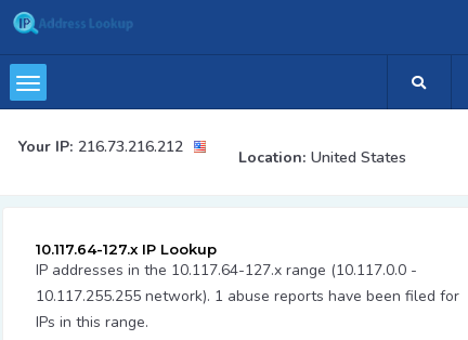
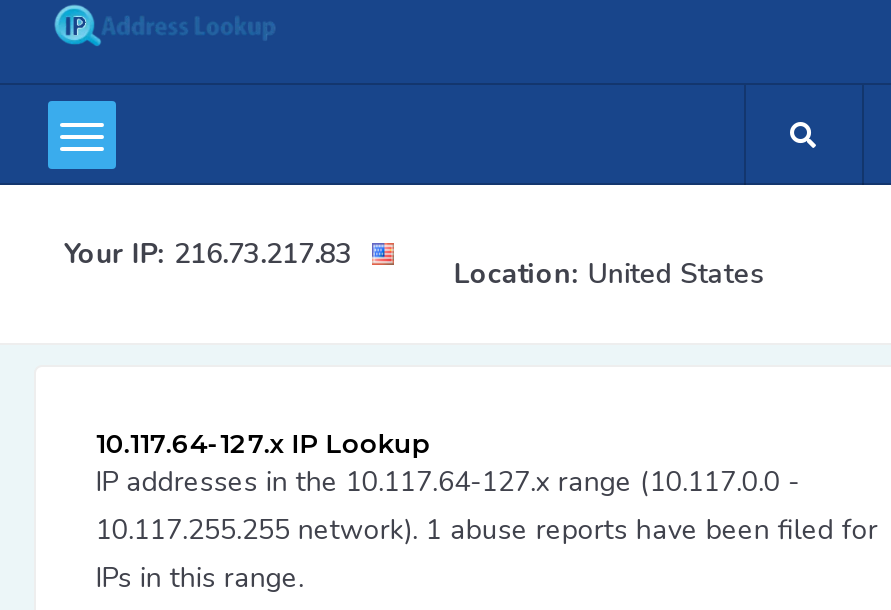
- Your IP: 216.73.216.212
+ Your IP: 216.73.217.83
